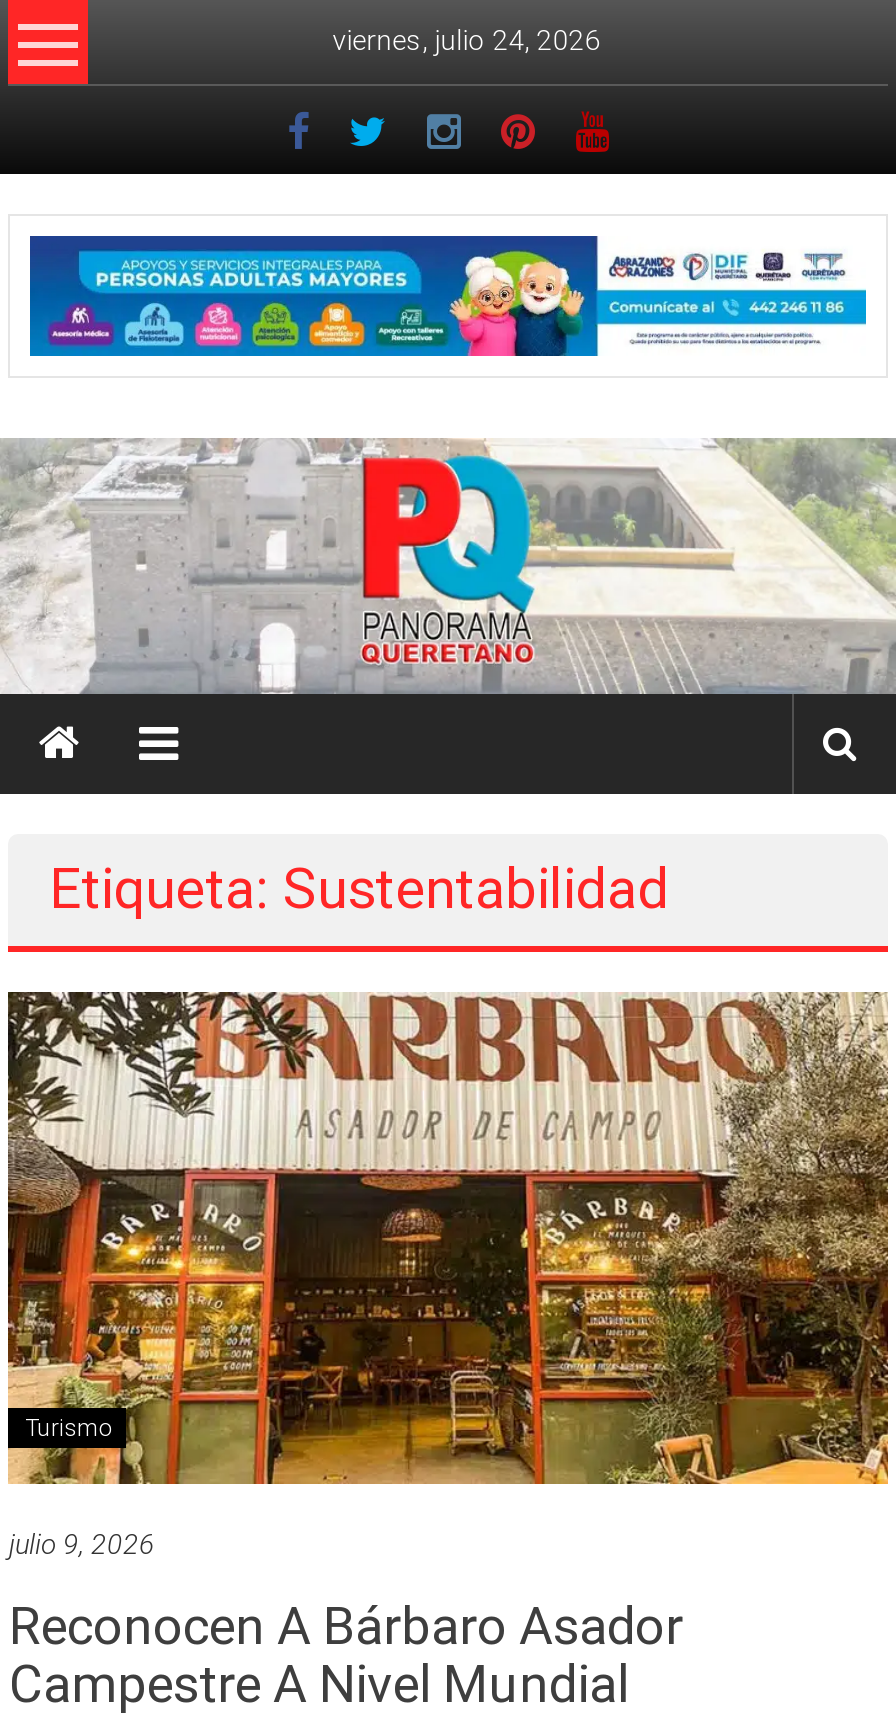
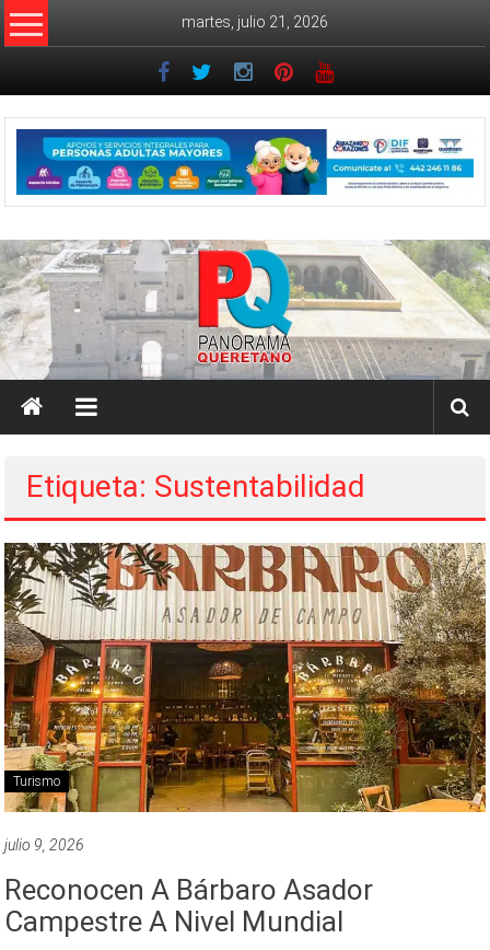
- viernes, julio 24, 2026
+ martes, julio 21, 2026
